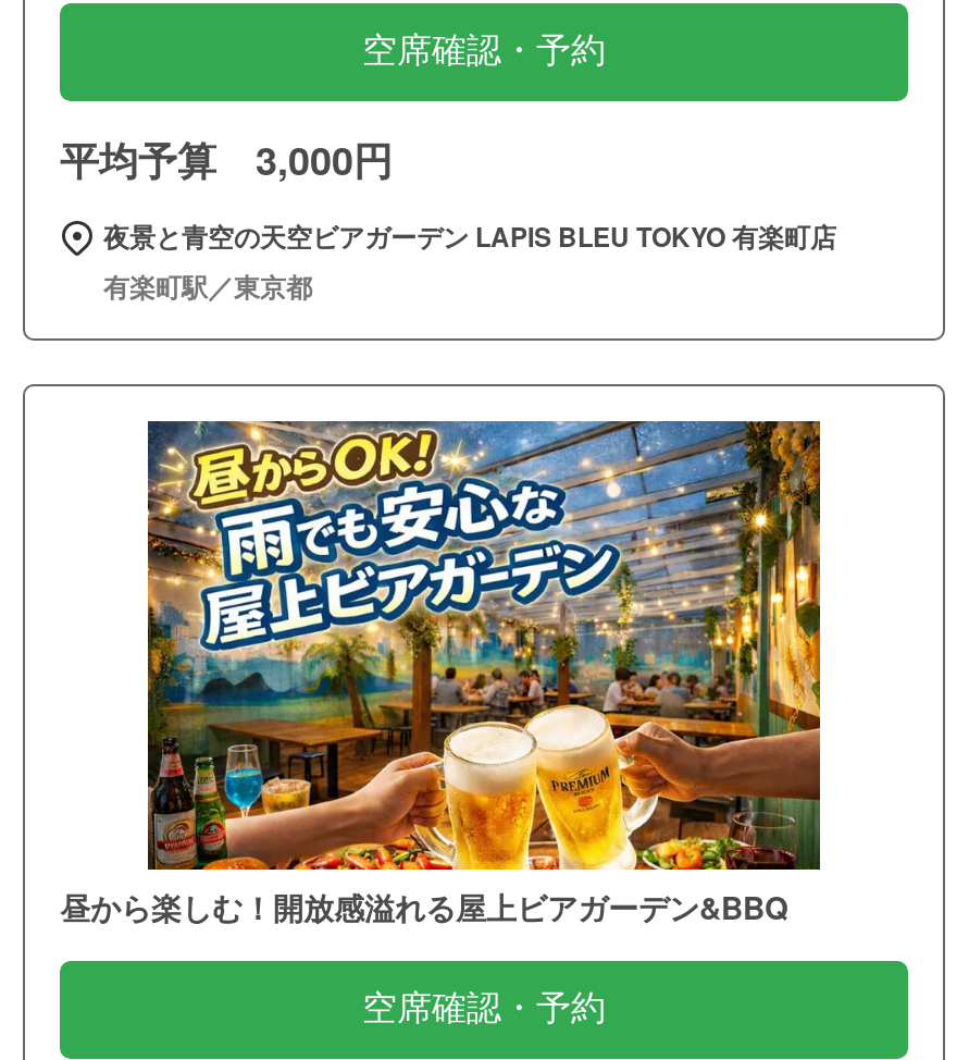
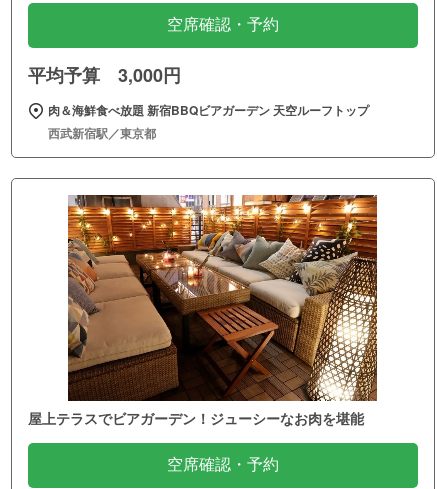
- 夜景と青空の天空ビアガーデン LAPIS BLEU TOKYO 有楽町店
- 有楽町駅／東京都
+ 肉＆海鮮食べ放題 新宿BBQビアガーデン 天空ルーフトップ
+ 西武新宿駅／東京都

- [image]
- 昼から楽しむ！開放感溢れる屋上ビアガーデン&BBQ
+ [image]
+ 屋上テラスでビアガーデン！ジューシーなお肉を堪能
